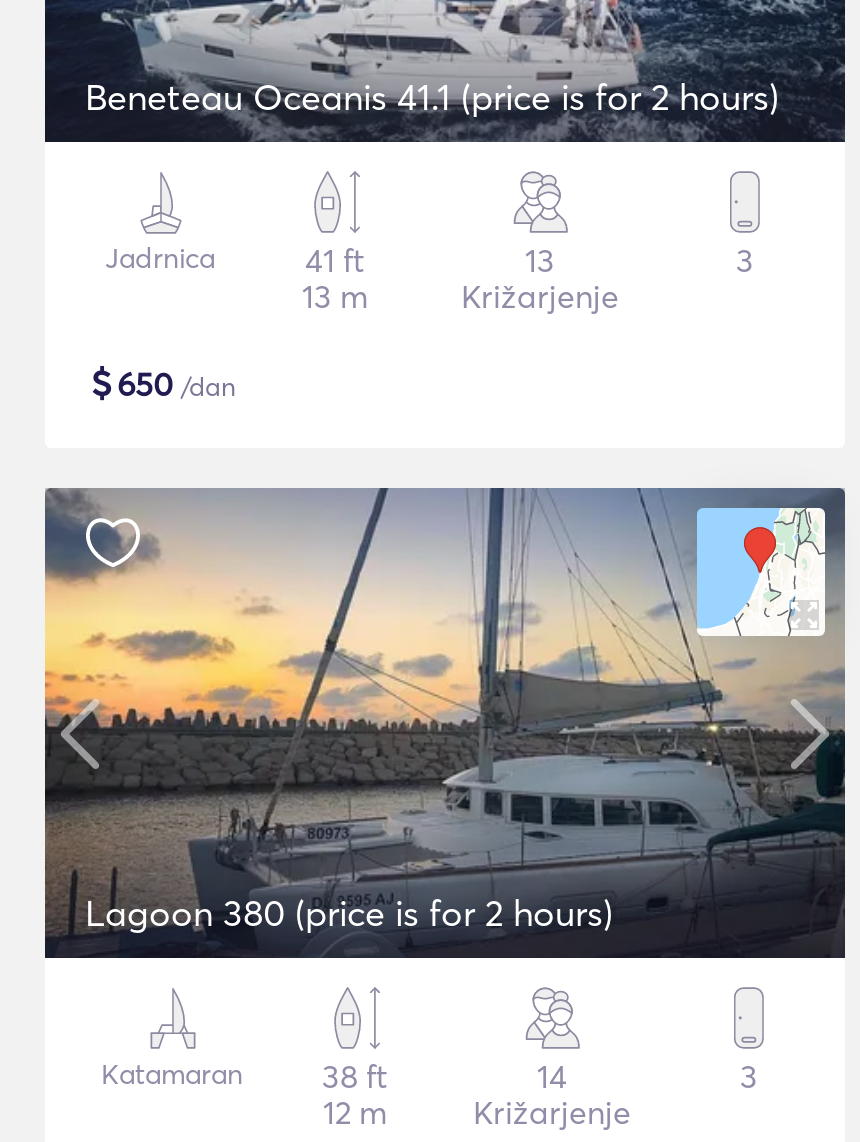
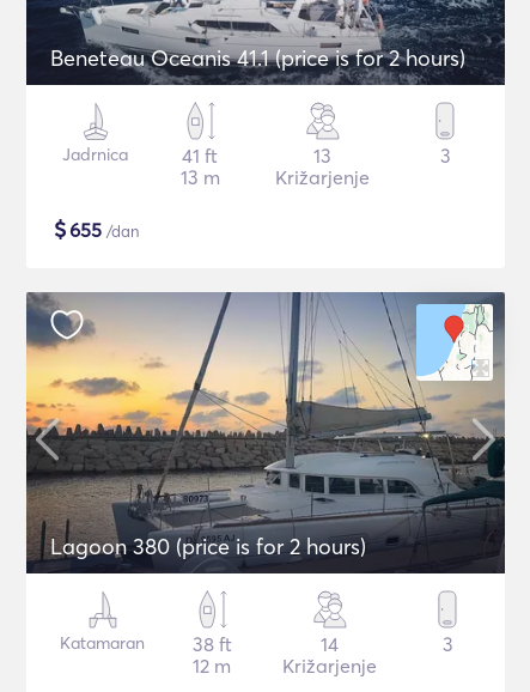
- $650 /dan
+ $655 /dan
